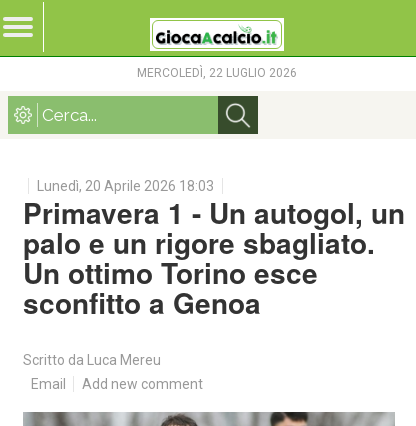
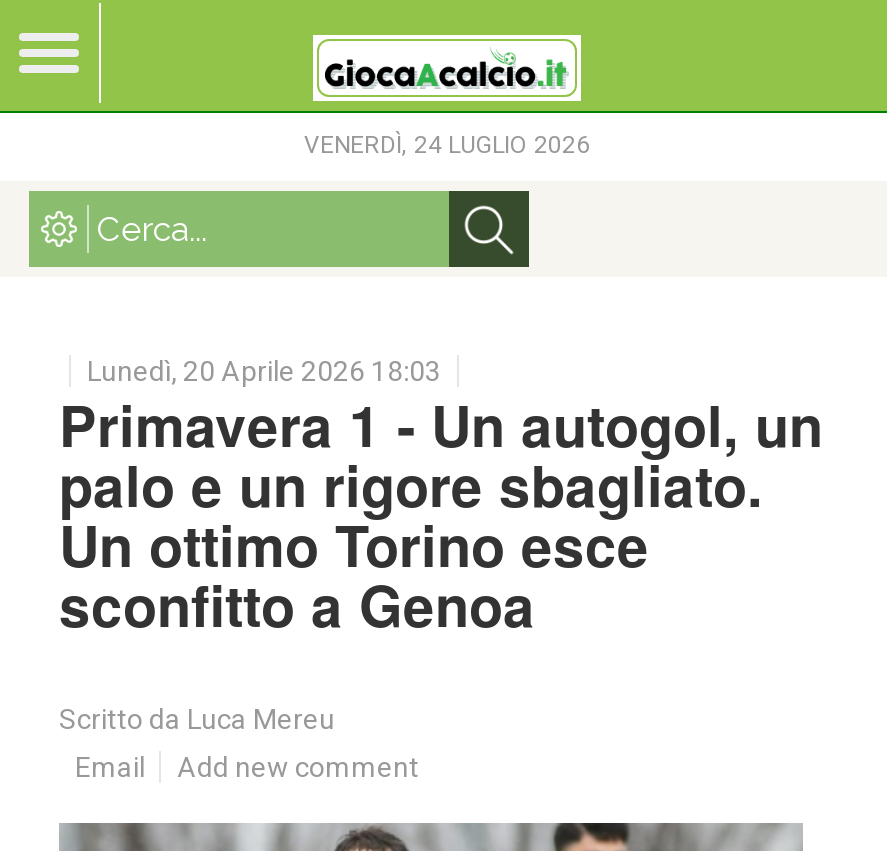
- MERCOLEDÌ, 22 LUGLIO 2026
+ VENERDÌ, 24 LUGLIO 2026
